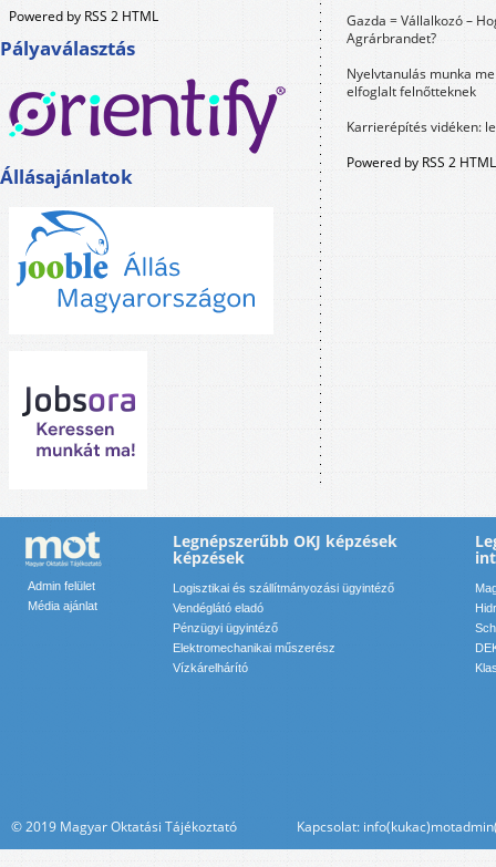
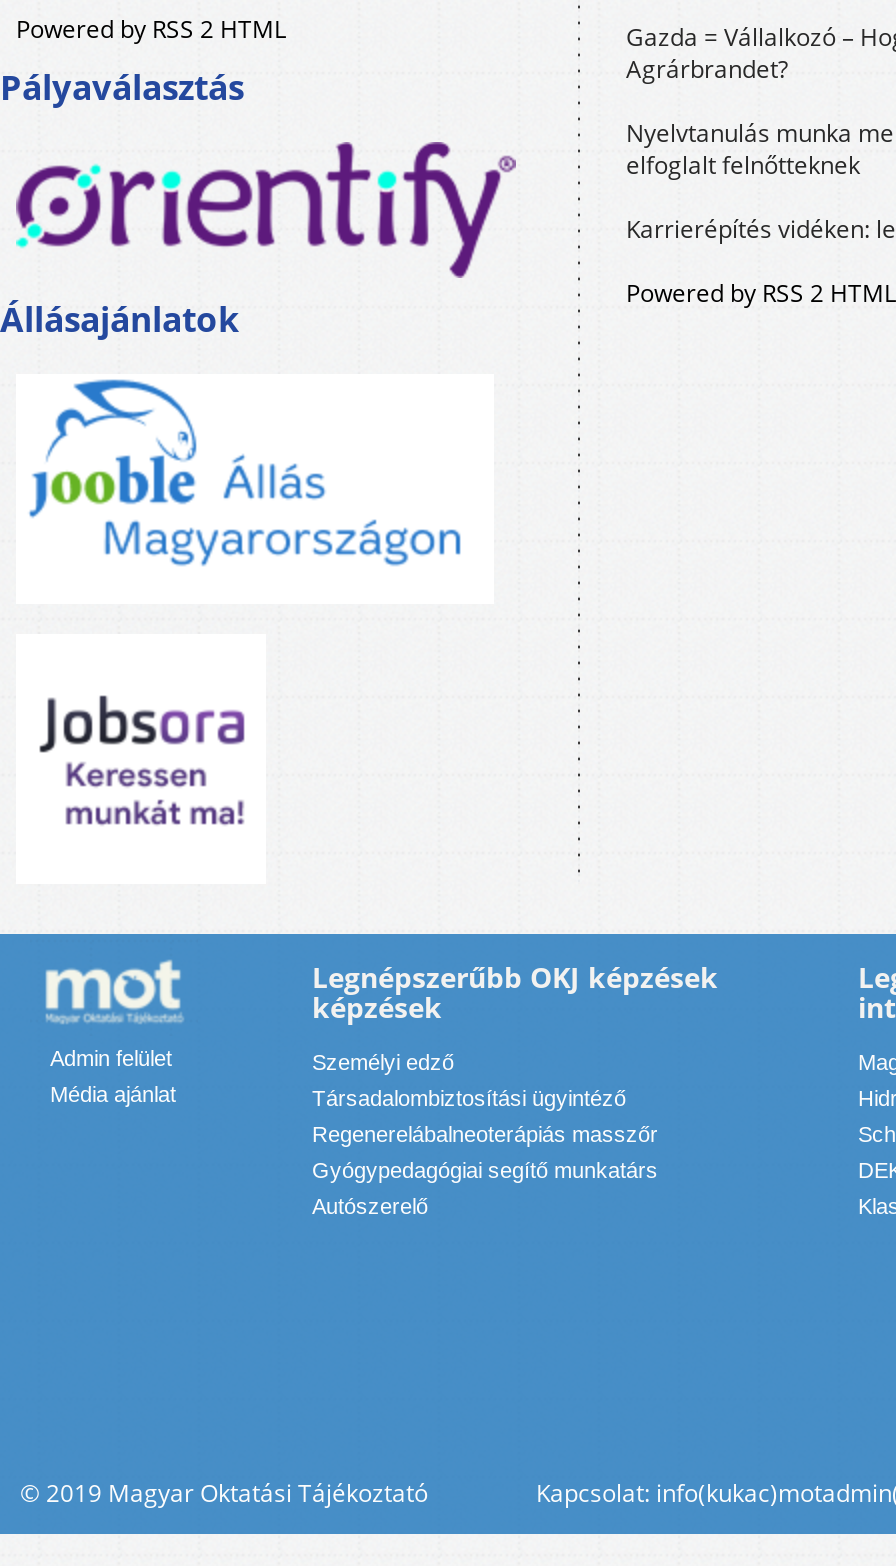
- Logisztikai és szállítmányozási ügyintéző
+ Személyi edző

- Vendéglátó eladó
+ Társadalombiztosítási ügyintéző

- Pénzügyi ügyintéző
+ Regenerelábalneoterápiás masszőr

- Elektromechanikai műszerész
+ Gyógypedagógiai segítő munkatárs

- Vízkárelhárító
+ Autószerelő
